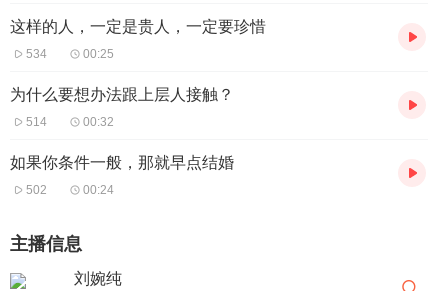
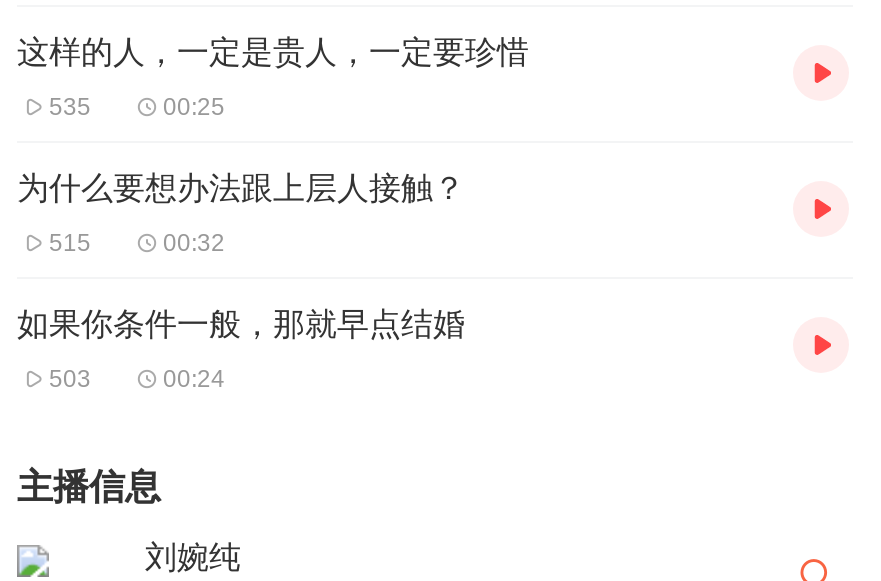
- 534
+ 535

- 514
+ 515

- 502
+ 503
